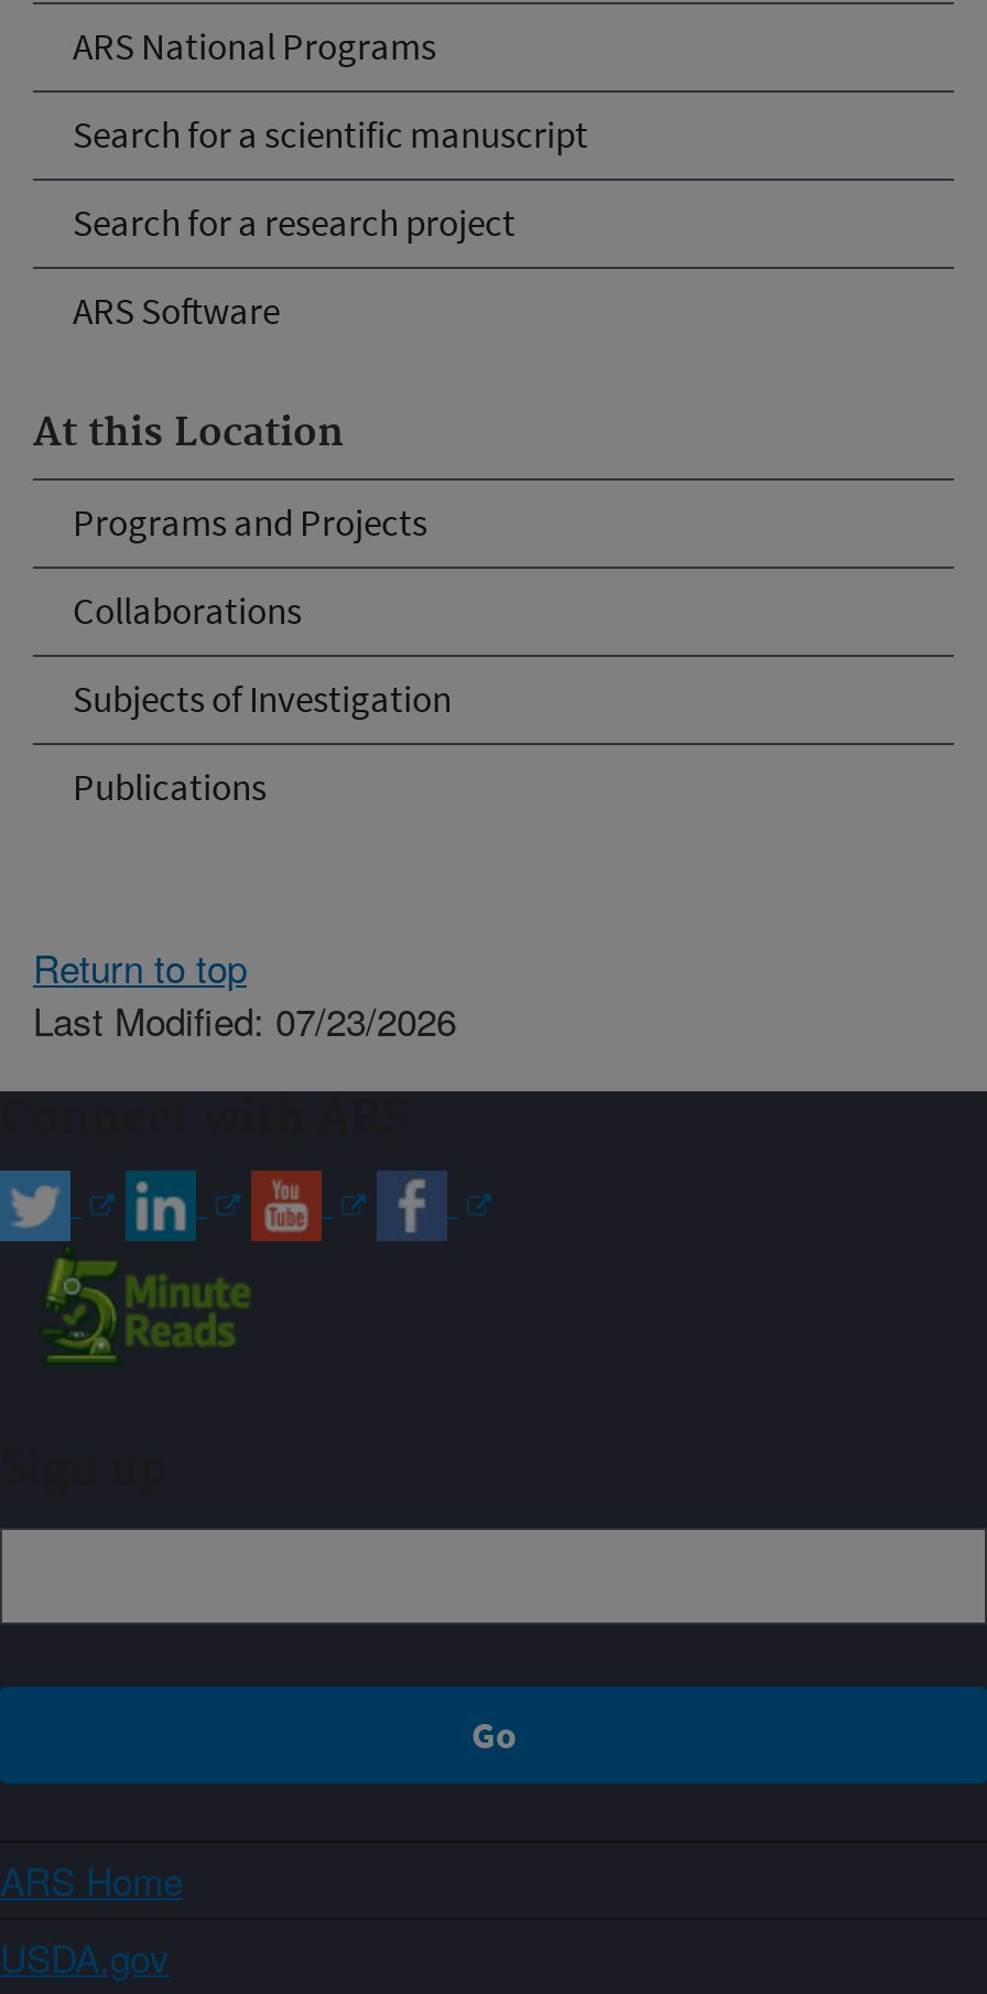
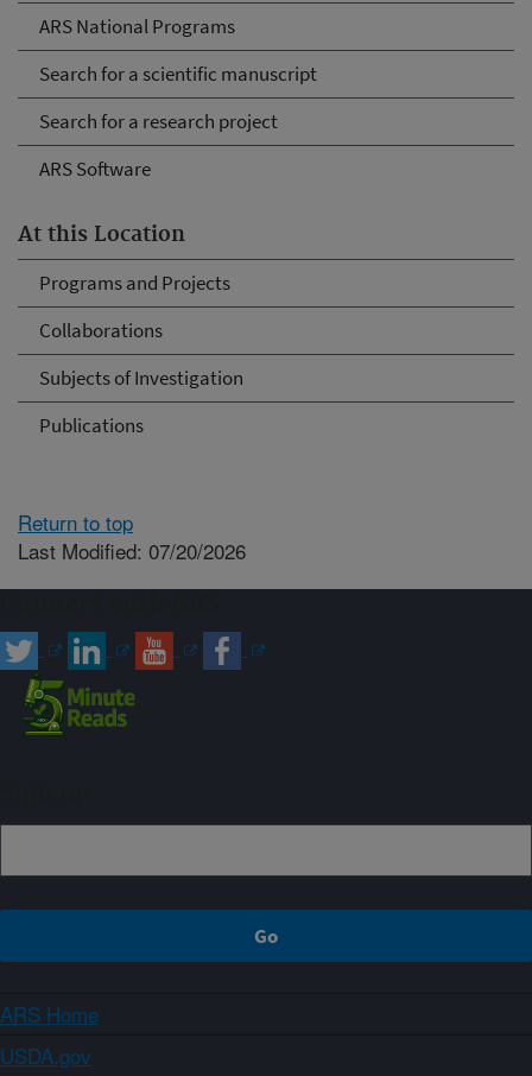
- Last Modified: 07/23/2026
+ Last Modified: 07/20/2026
